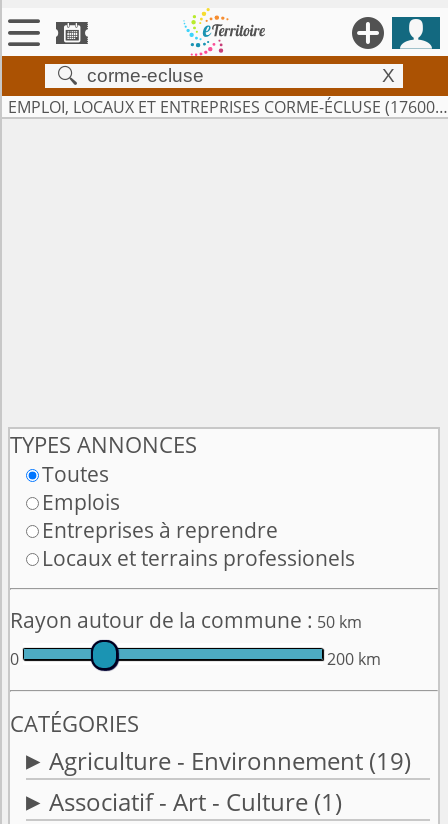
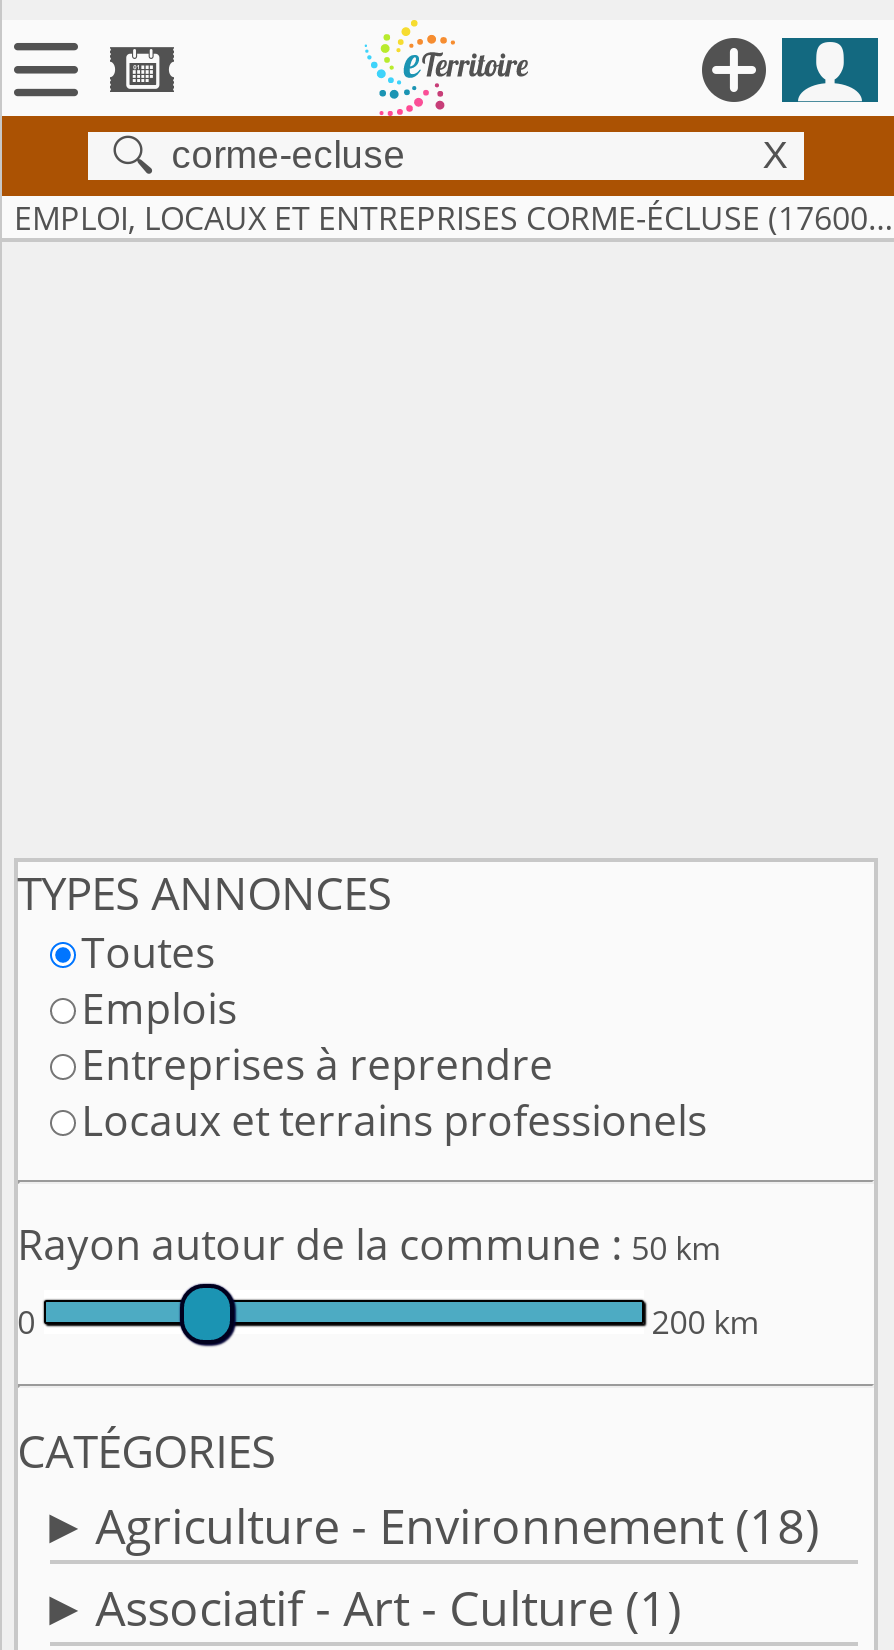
- Agriculture - Environnement (19)
+ Agriculture - Environnement (18)
